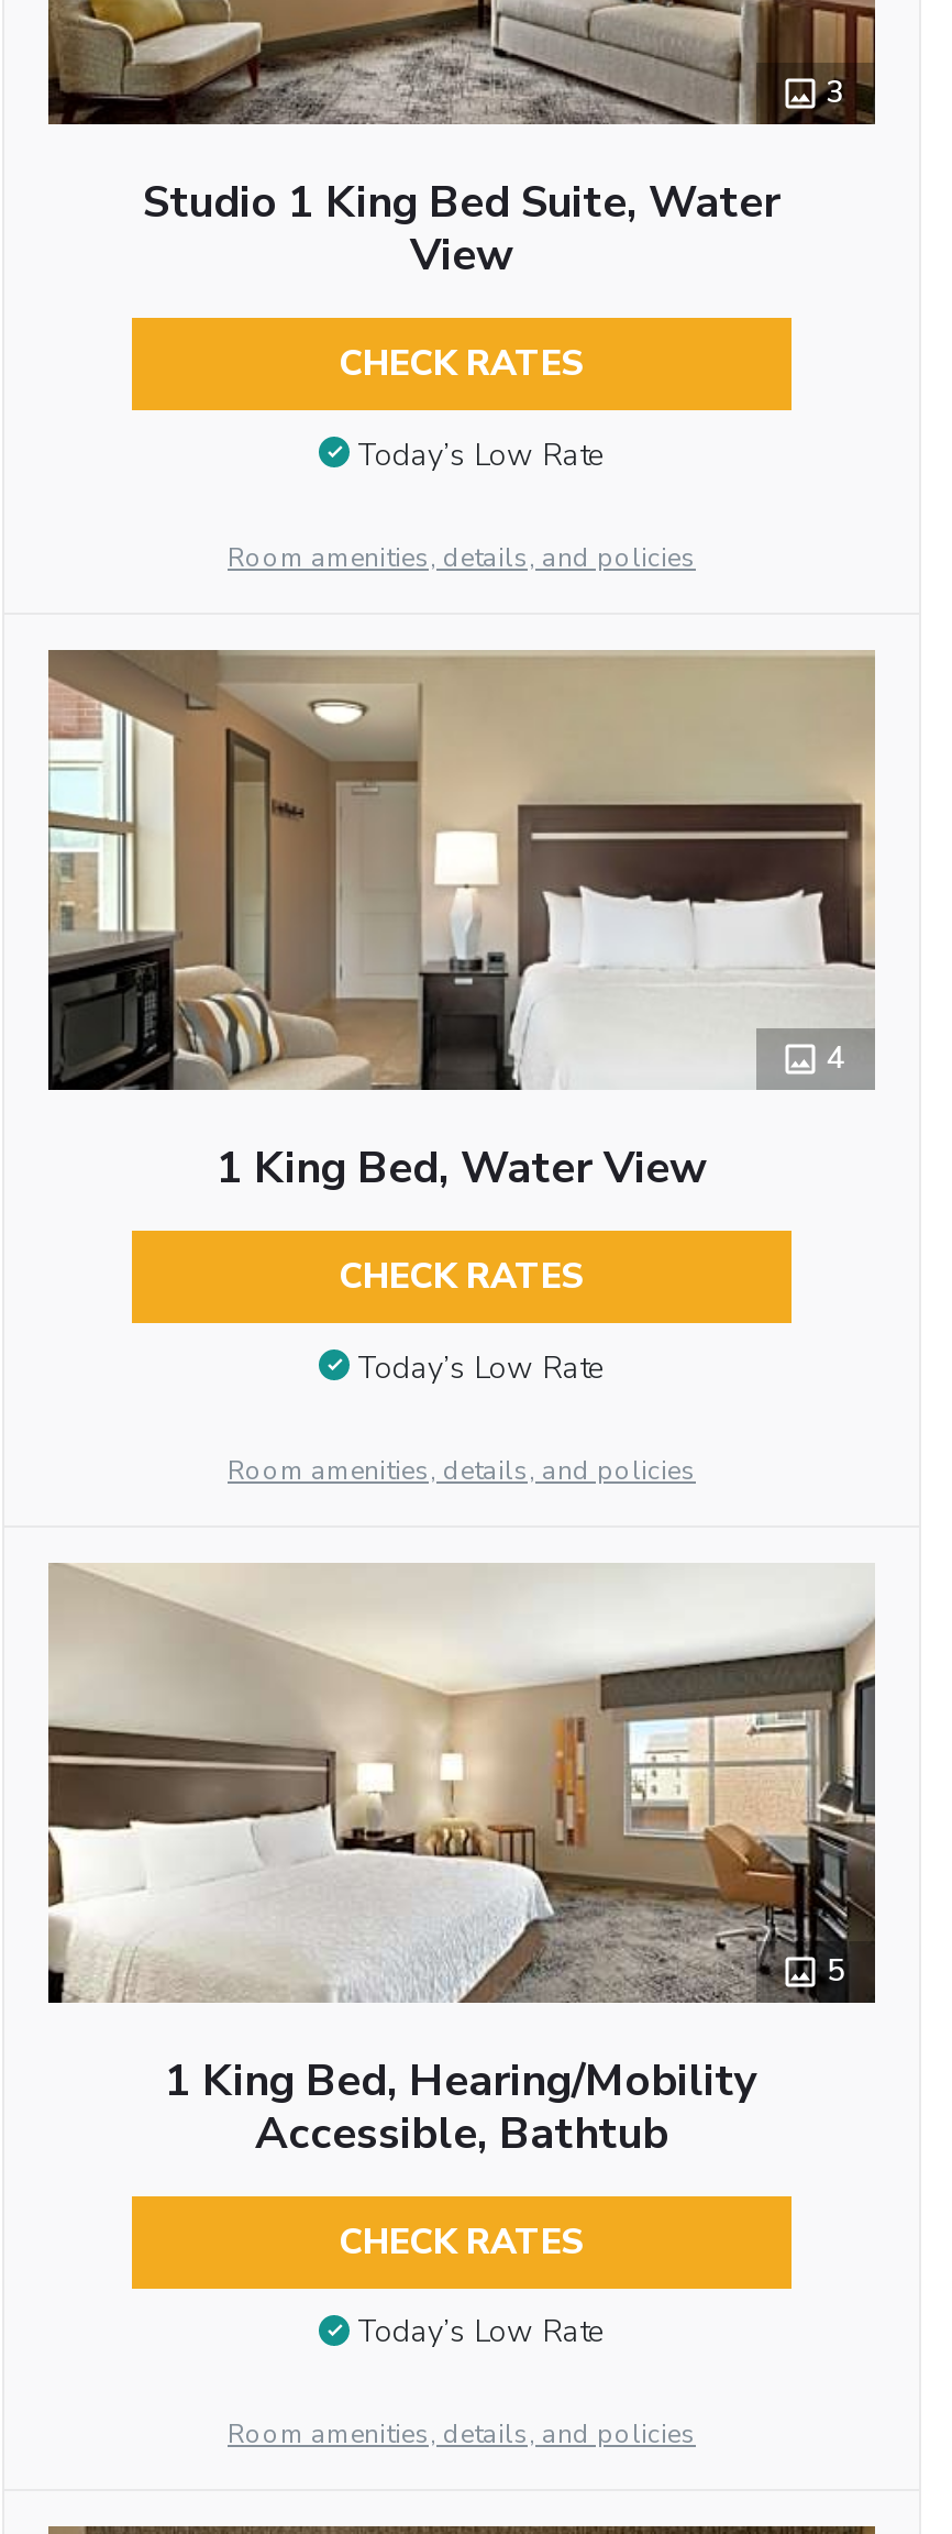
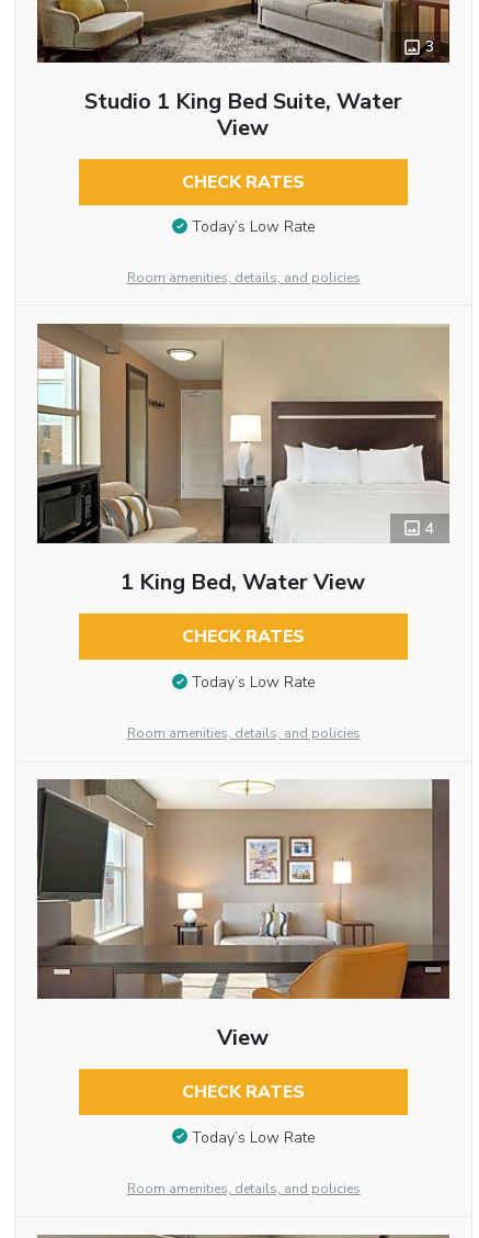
- [image]
- 5
- 1 King Bed, Hearing/Mobility
- Accessible, Bathtub
+ [image]
+ View
